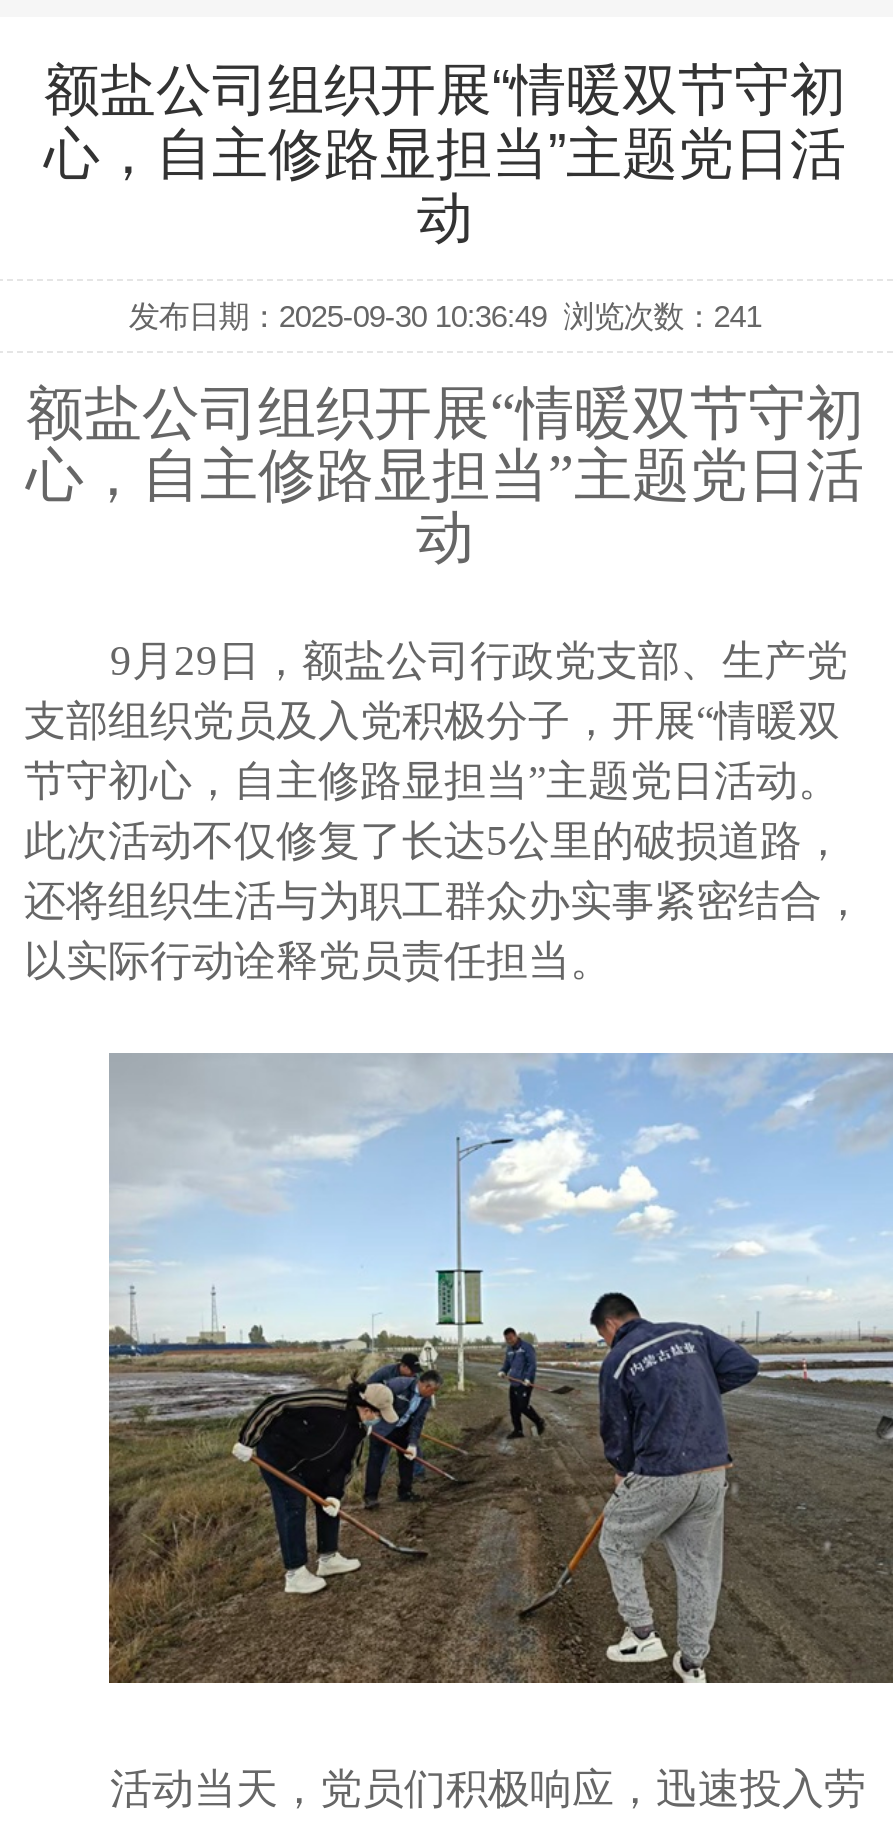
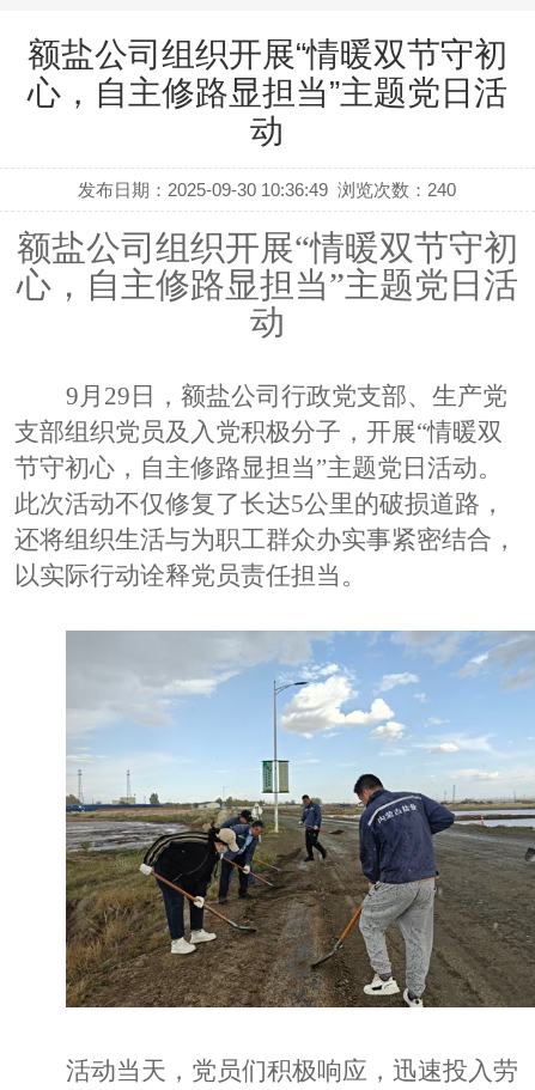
- 发布日期：2025-09-30 10:36:49 浏览次数：241
+ 发布日期：2025-09-30 10:36:49 浏览次数：240
